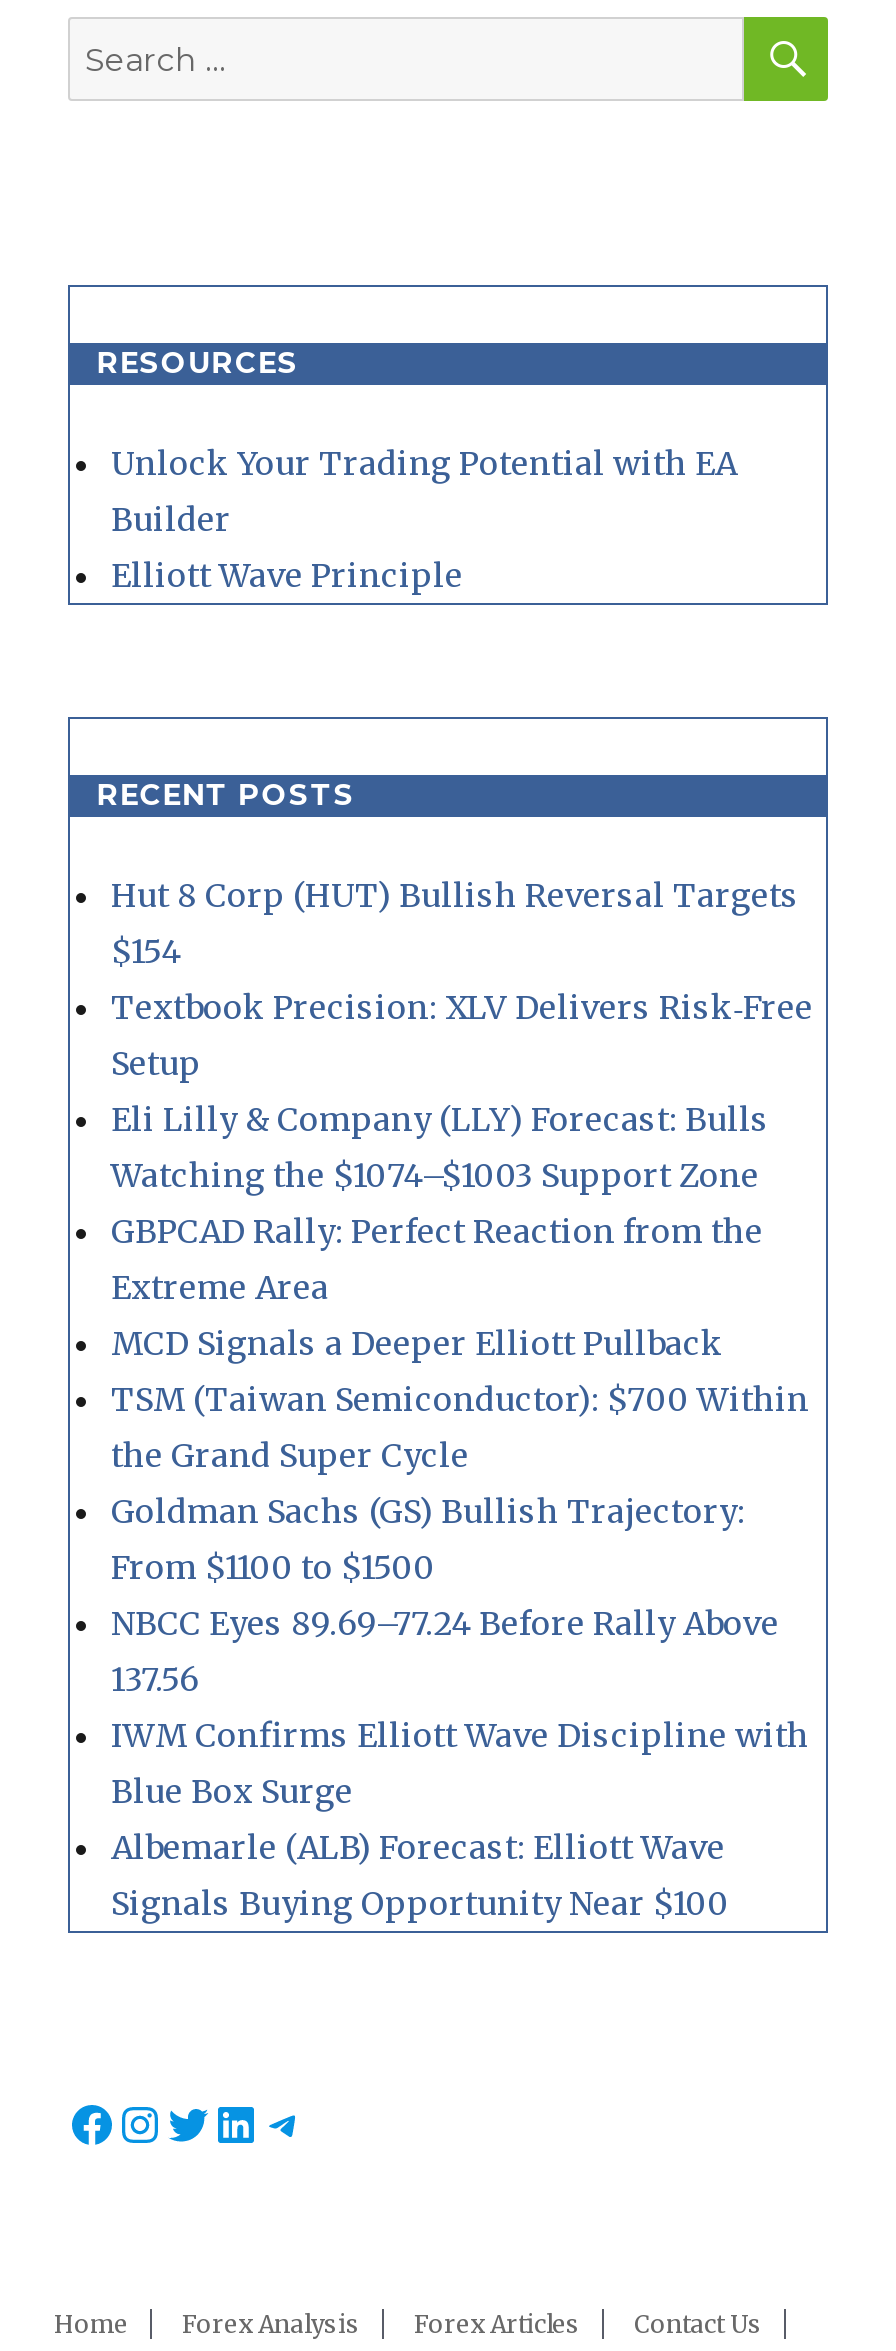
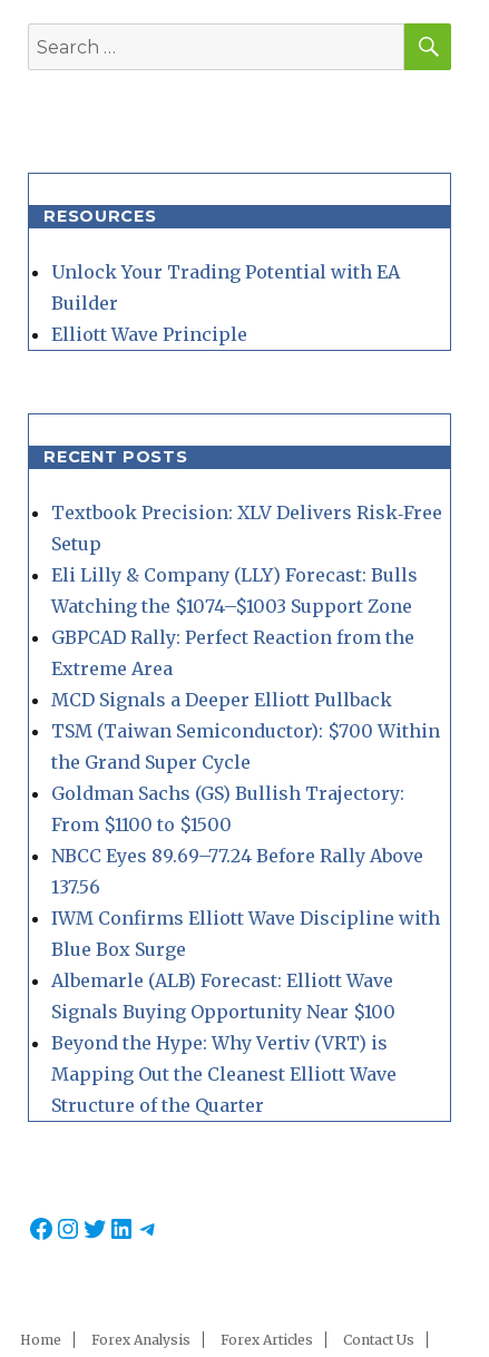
- Hut 8 Corp (HUT) Bullish Reversal Targets
- $154

moved up: Textbook Precision: XLV Delivers Risk‑Free | Setup | Eli Lilly & Company (LLY) Forecast: Bulls | ... | Albemarle (ALB) Forecast: Elliott Wave | Signals Buying Opportunity Near $100

+ Beyond the Hype: Why Vertiv (VRT) is
+ Mapping Out the Cleanest Elliott Wave
+ Structure of the Quarter
